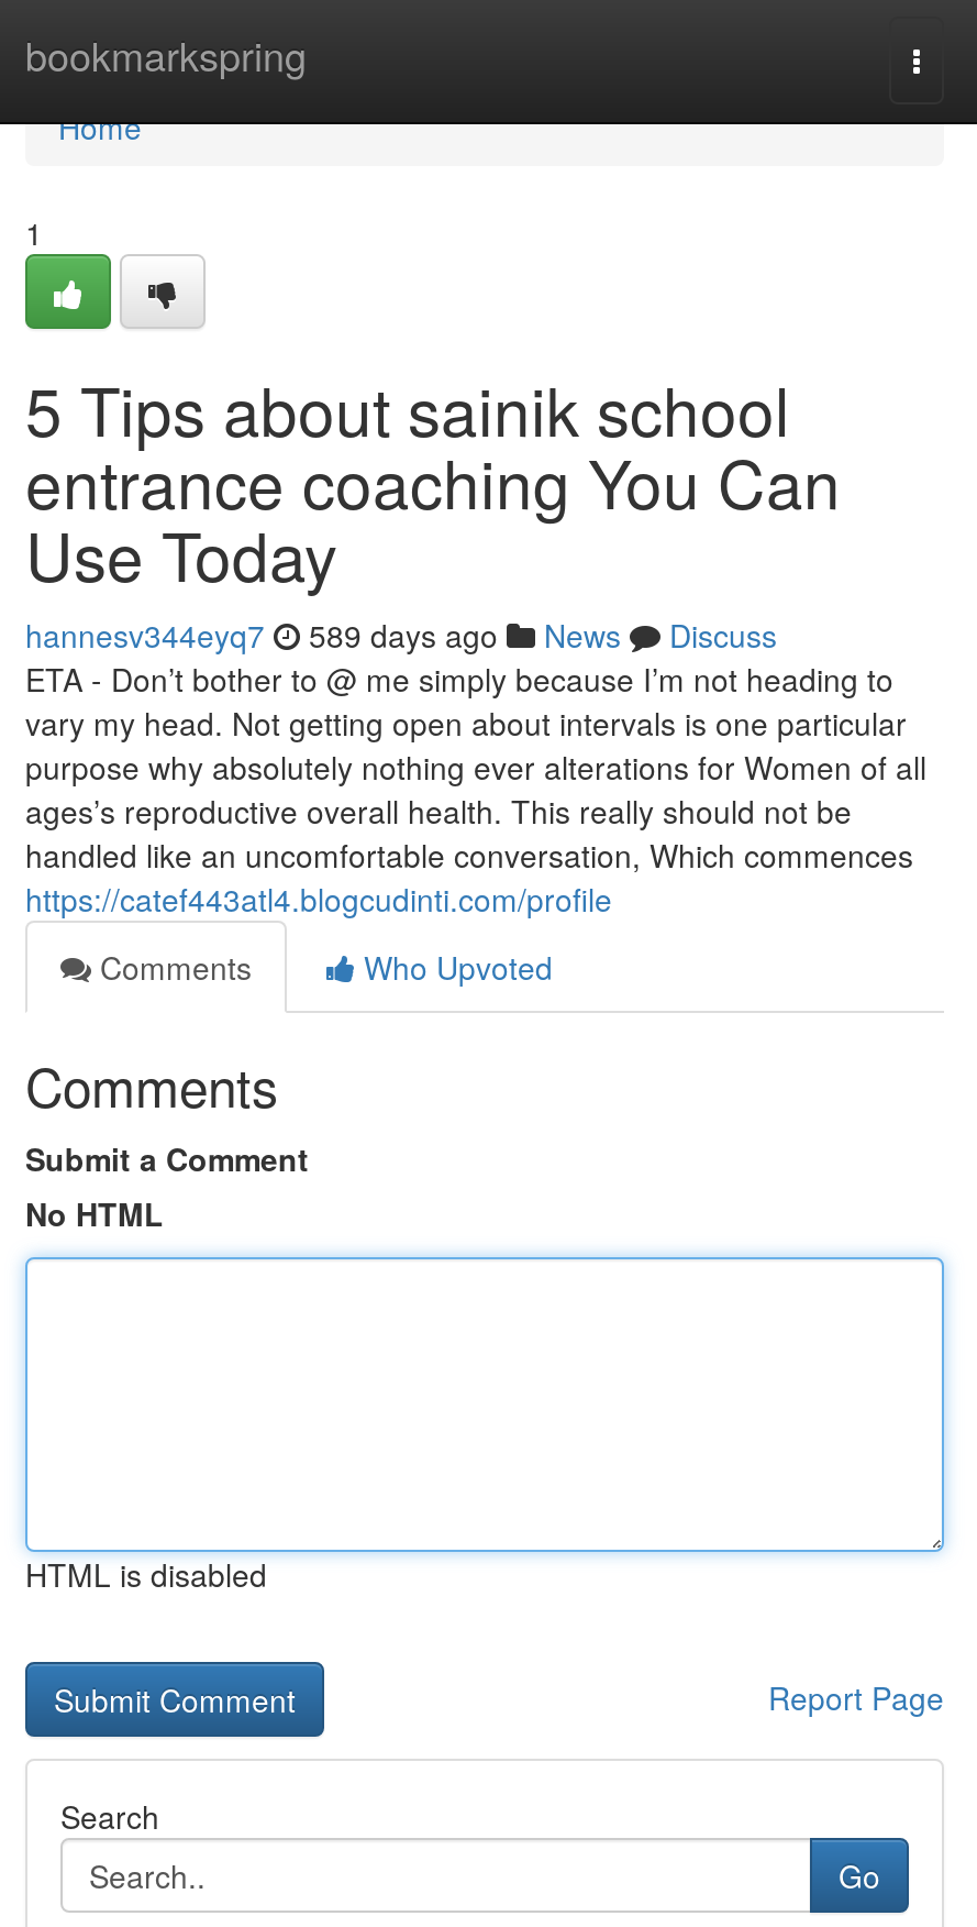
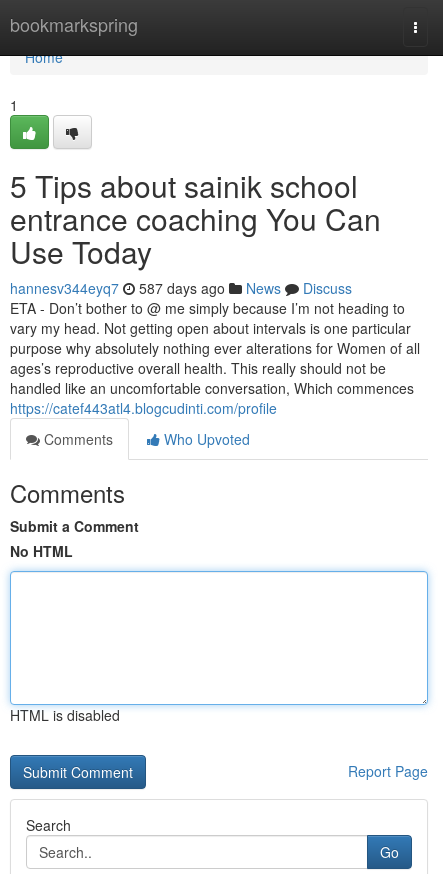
- hannesv344eyq7 589 days ago News Discuss
+ hannesv344eyq7 587 days ago News Discuss
